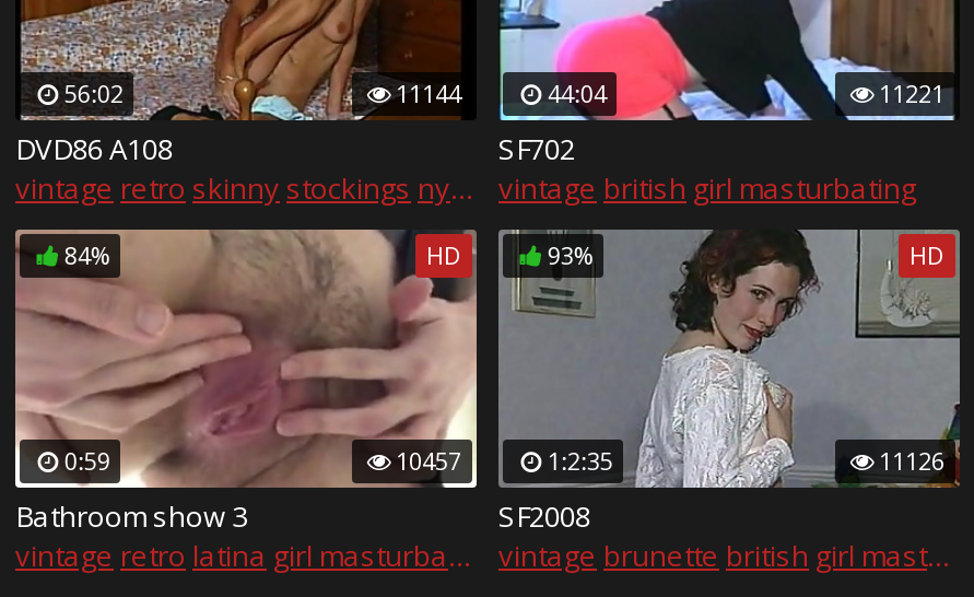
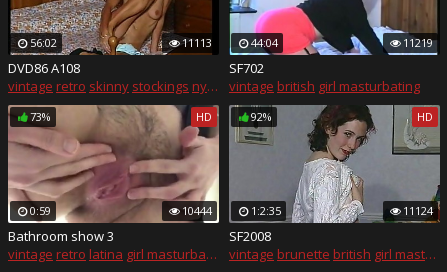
- 11144
+ 11113

- 11221
+ 11219

- 84%
+ 73%

- 93%
+ 92%

- 10457
+ 10444

- 11126
+ 11124
